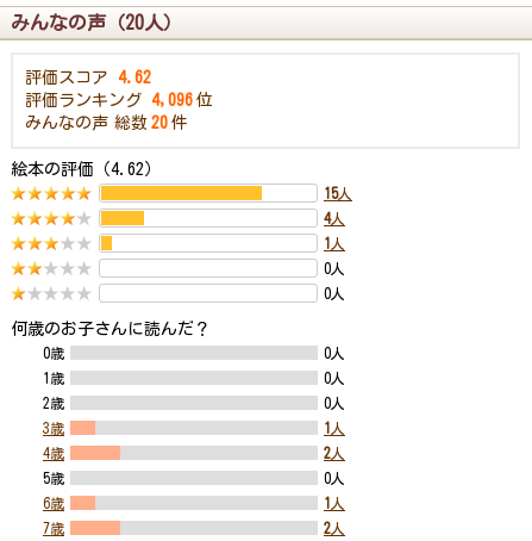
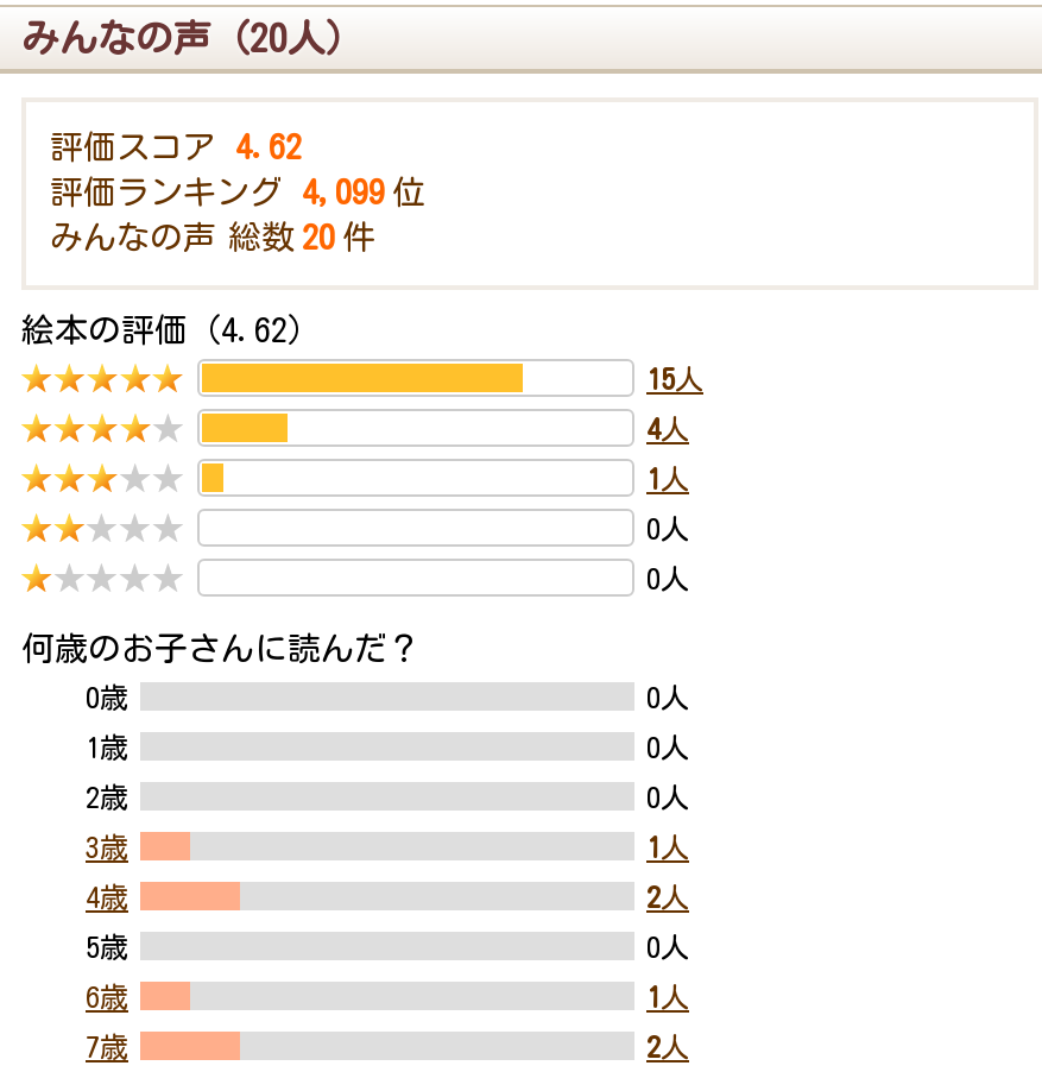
- 評価ランキング 4,096 位
+ 評価ランキング 4,099 位
